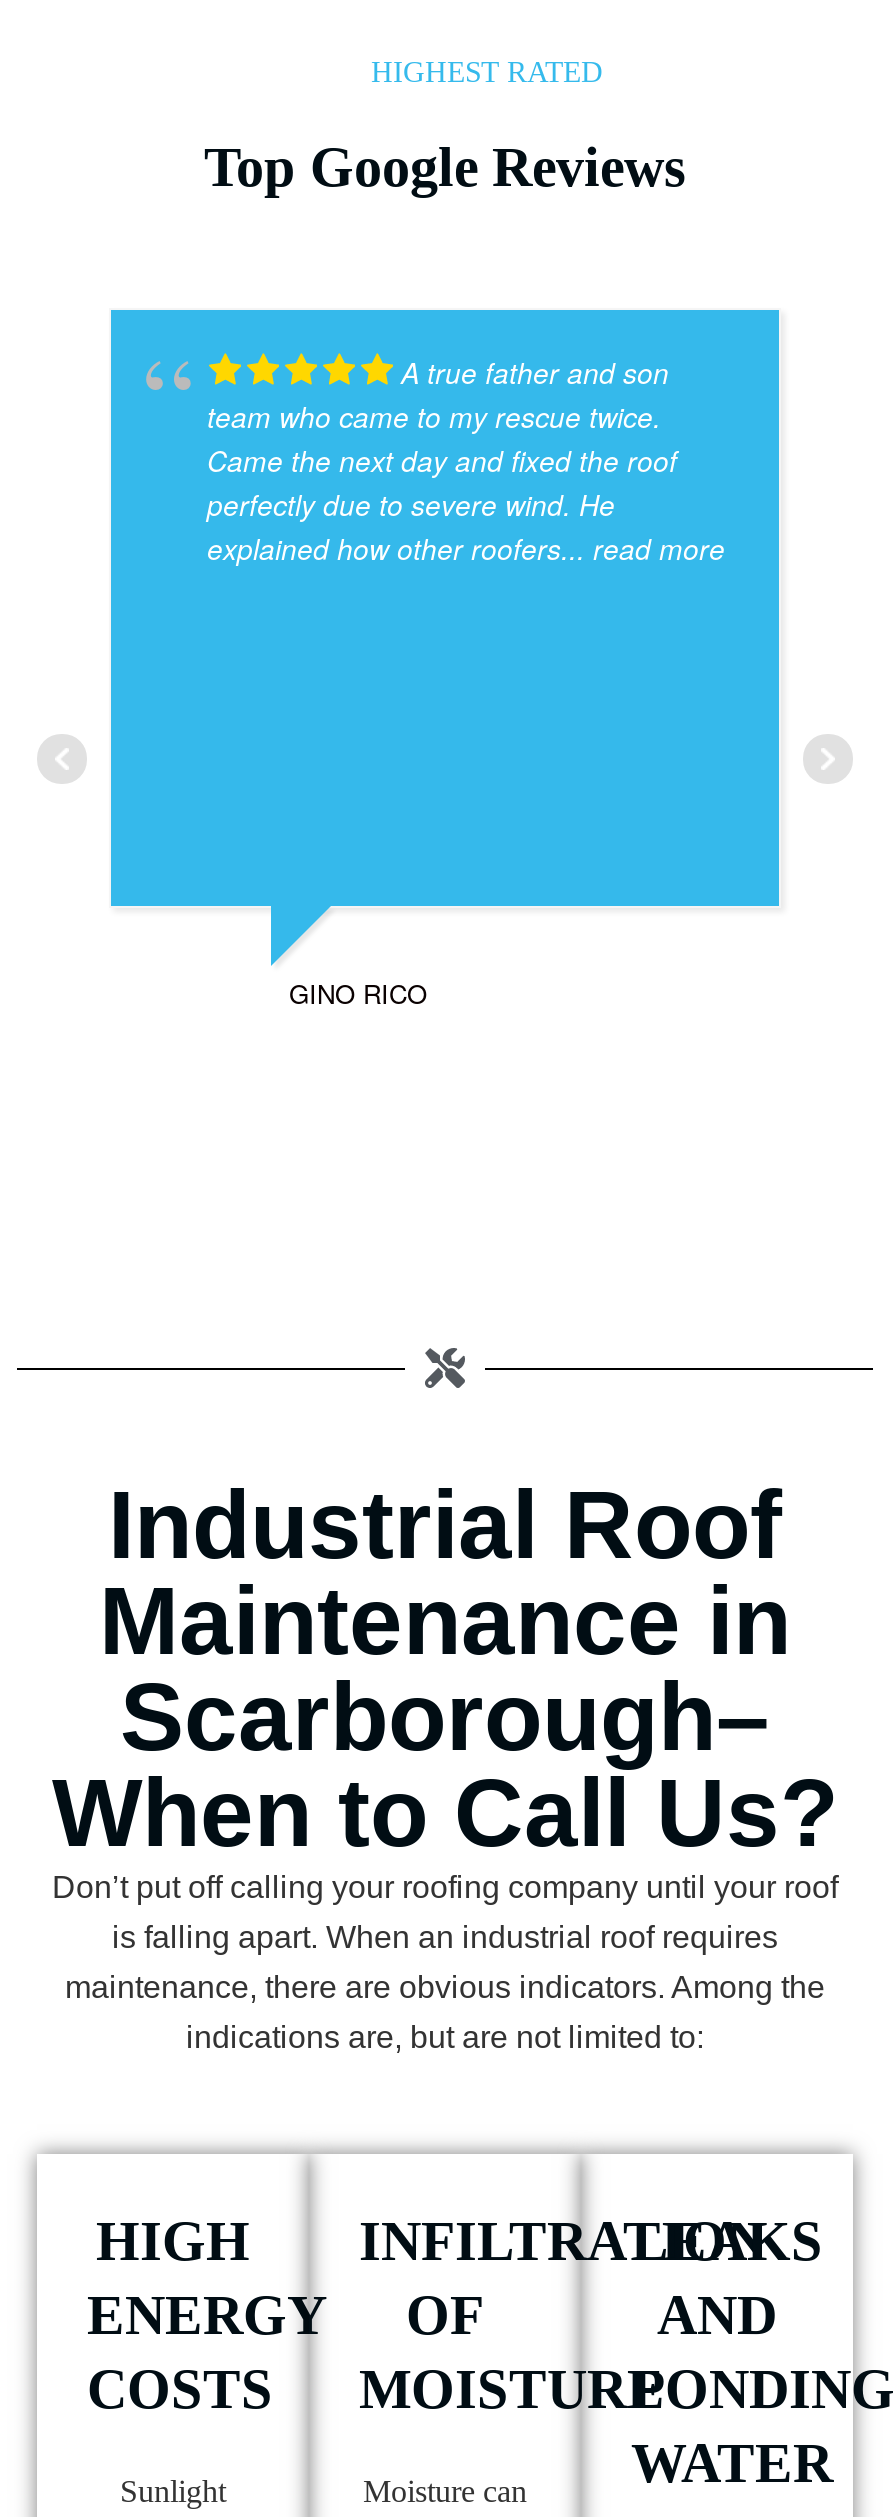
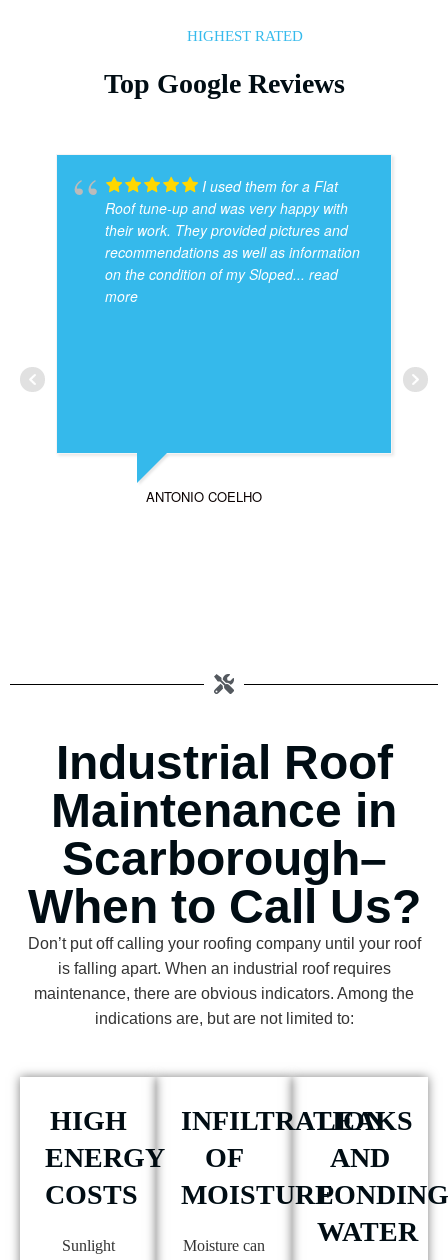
- A true father and son
- team who came to my rescue twice.
- Came the next day and fixed the roof
- perfectly due to severe wind. He
- explained how other roofers... read more
+ I used them for a Flat
+ Roof tune-up and was very happy with
+ their work. They provided pictures and
+ recommendations as well as information
+ on the condition of my Sloped... read
+ more

- GINO RICO
+ ANTONIO COELHO
